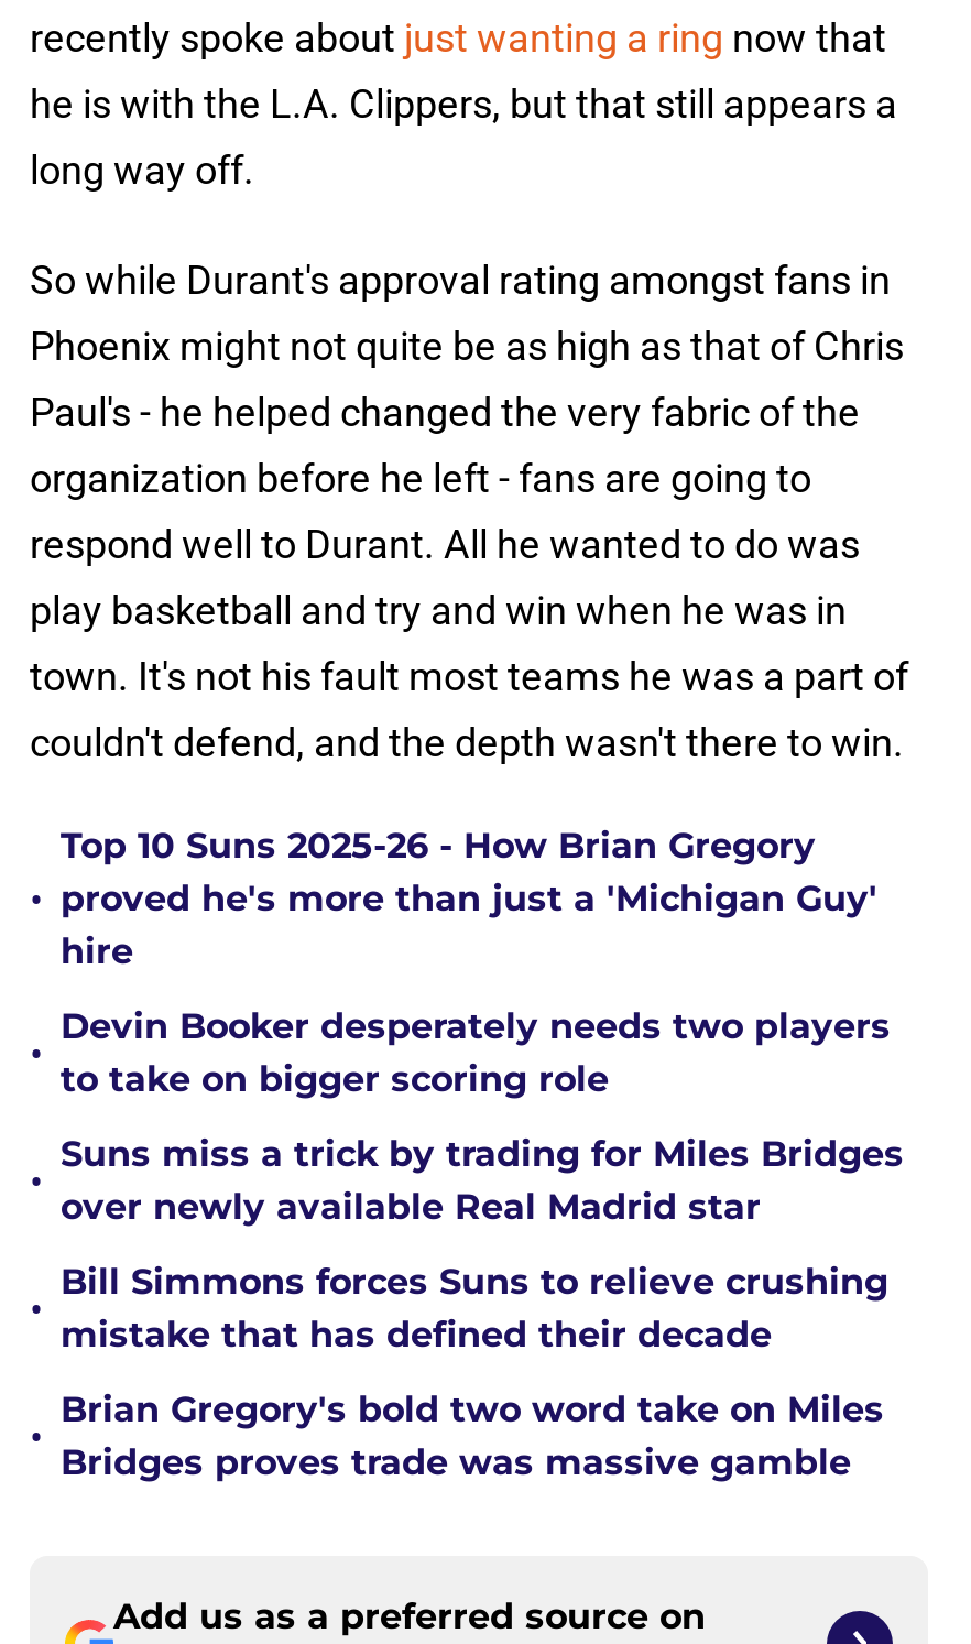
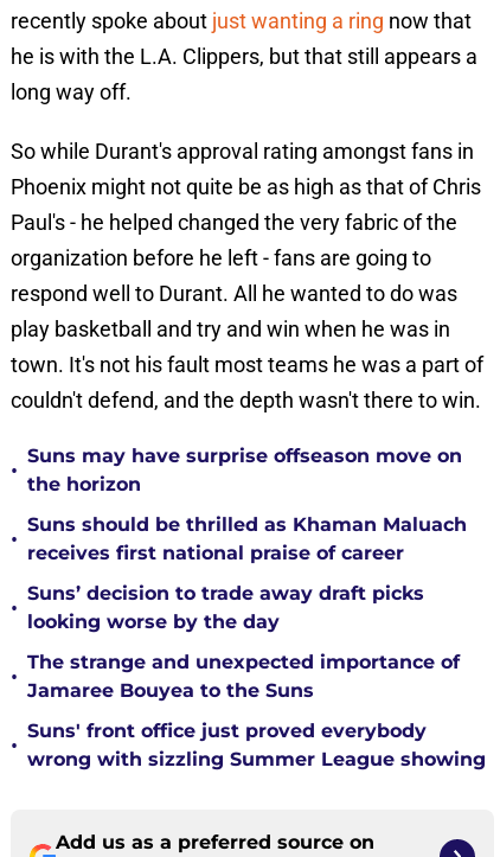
- Top 10 Suns 2025-26 - How Brian Gregory
- proved he's more than just a 'Michigan Guy'
- hire
+ Suns may have surprise offseason move on
+ the horizon

- Devin Booker desperately needs two players
- to take on bigger scoring role
+ Suns should be thrilled as Khaman Maluach
+ receives first national praise of career

- Suns miss a trick by trading for Miles Bridges
- over newly available Real Madrid star
+ Suns’ decision to trade away draft picks
+ looking worse by the day

- Bill Simmons forces Suns to relieve crushing
- mistake that has defined their decade
+ The strange and unexpected importance of
+ Jamaree Bouyea to the Suns

- Brian Gregory's bold two word take on Miles
- Bridges proves trade was massive gamble
+ Suns' front office just proved everybody
+ wrong with sizzling Summer League showing
